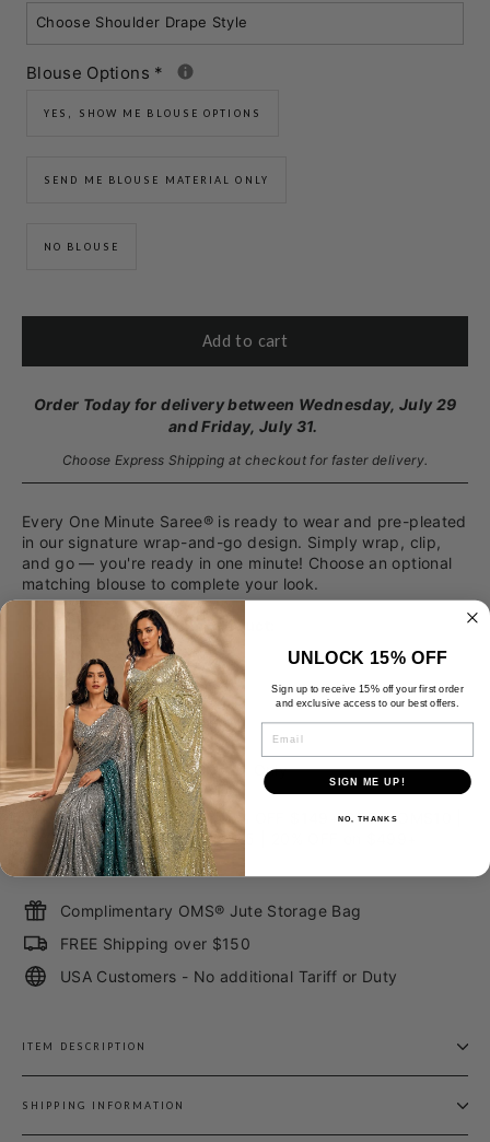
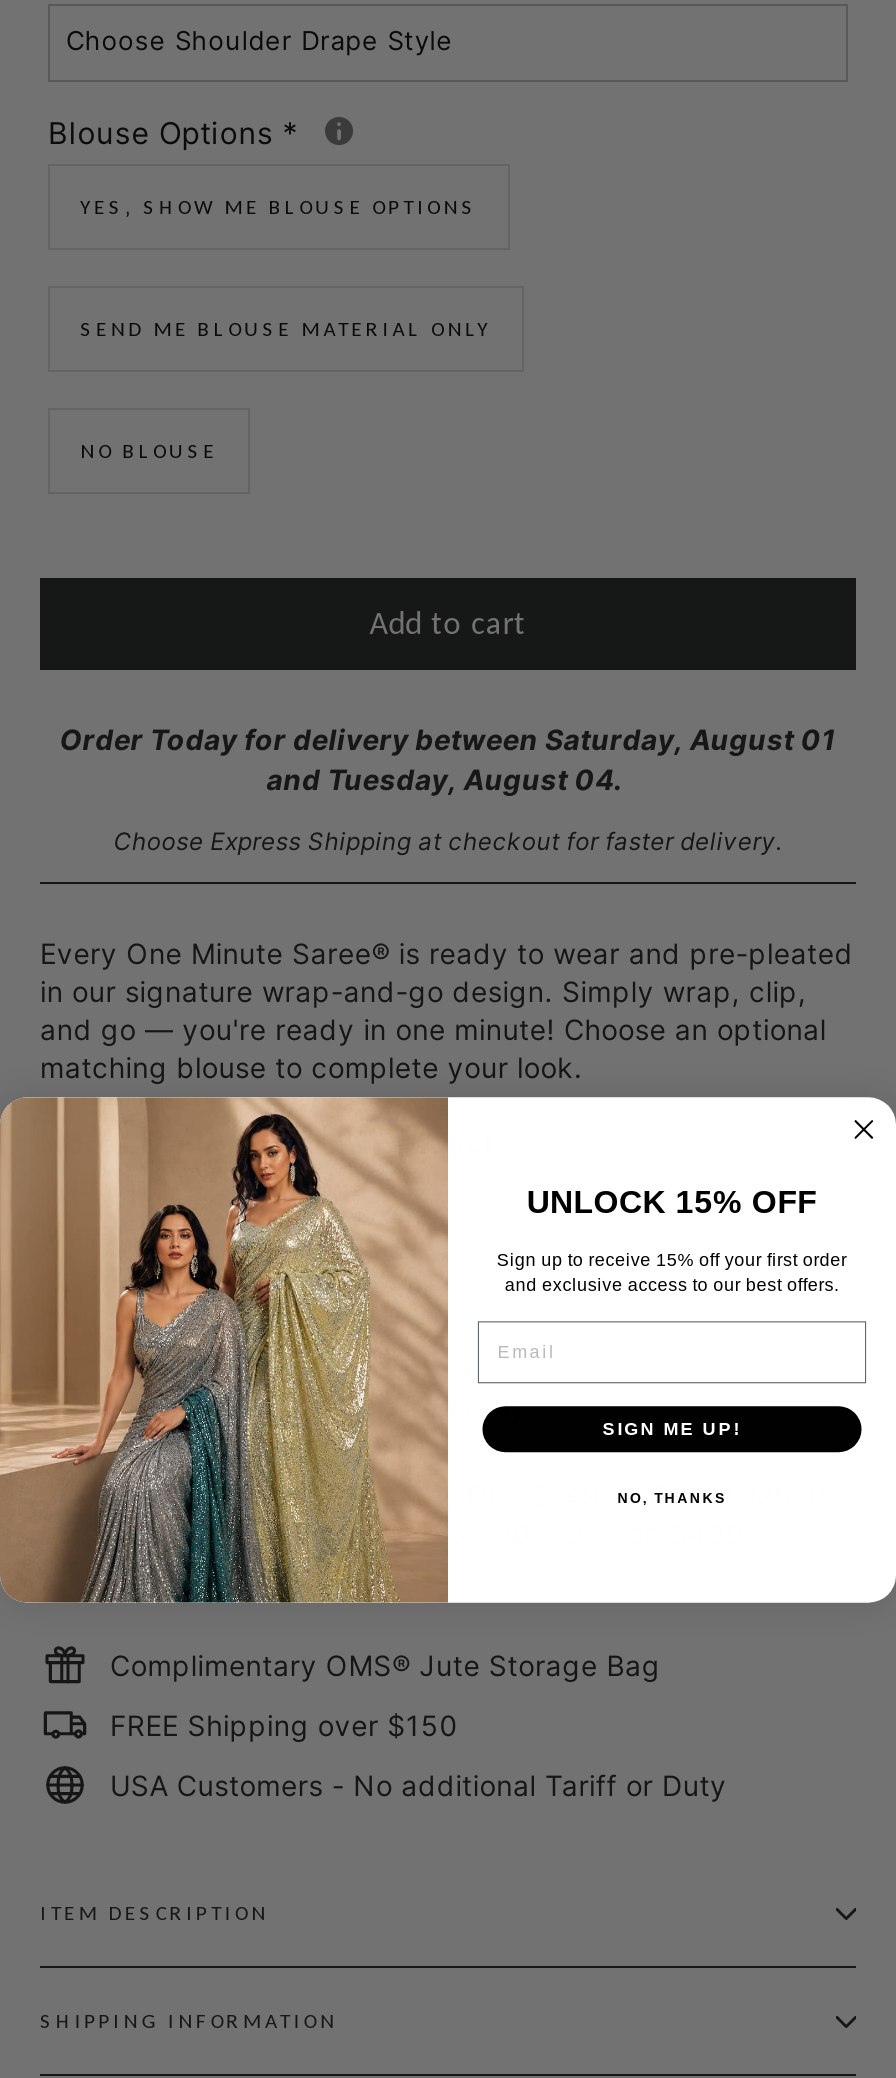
- Order Today for delivery between Wednesday, July 29
+ Order Today for delivery between Saturday, August 01

- and Friday, July 31.
+ and Tuesday, August 04.
